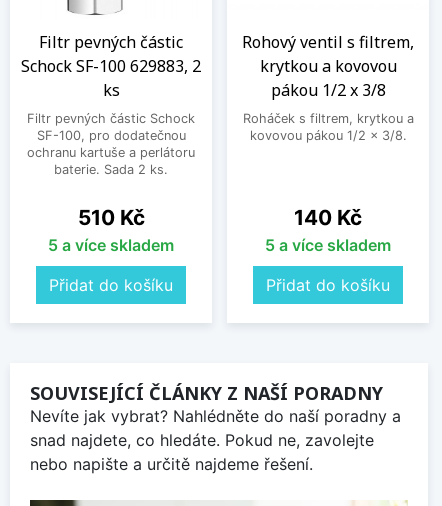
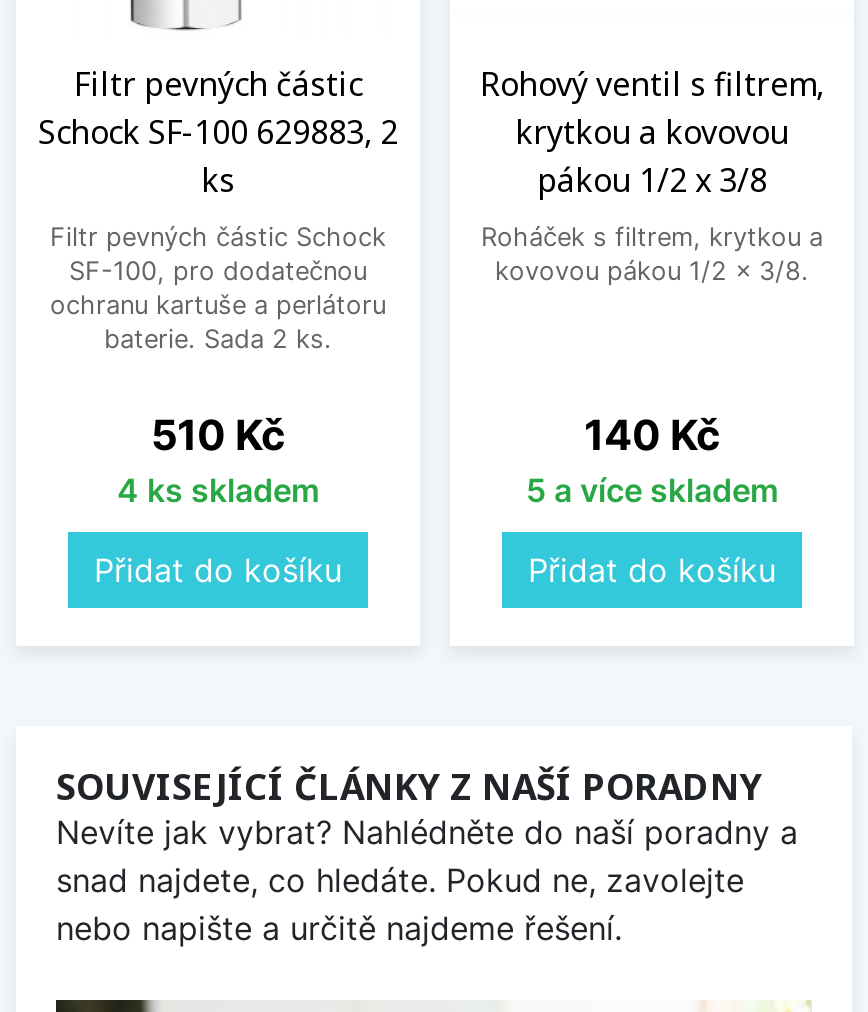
- 5 a více skladem
+ 4 ks skladem
